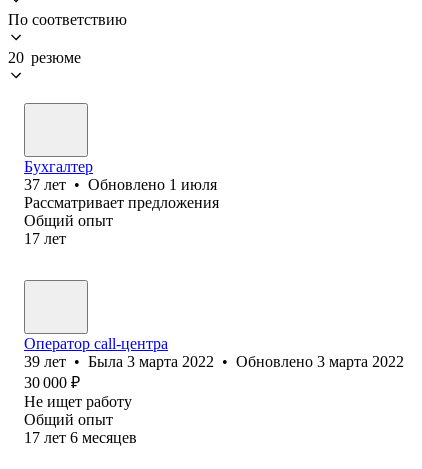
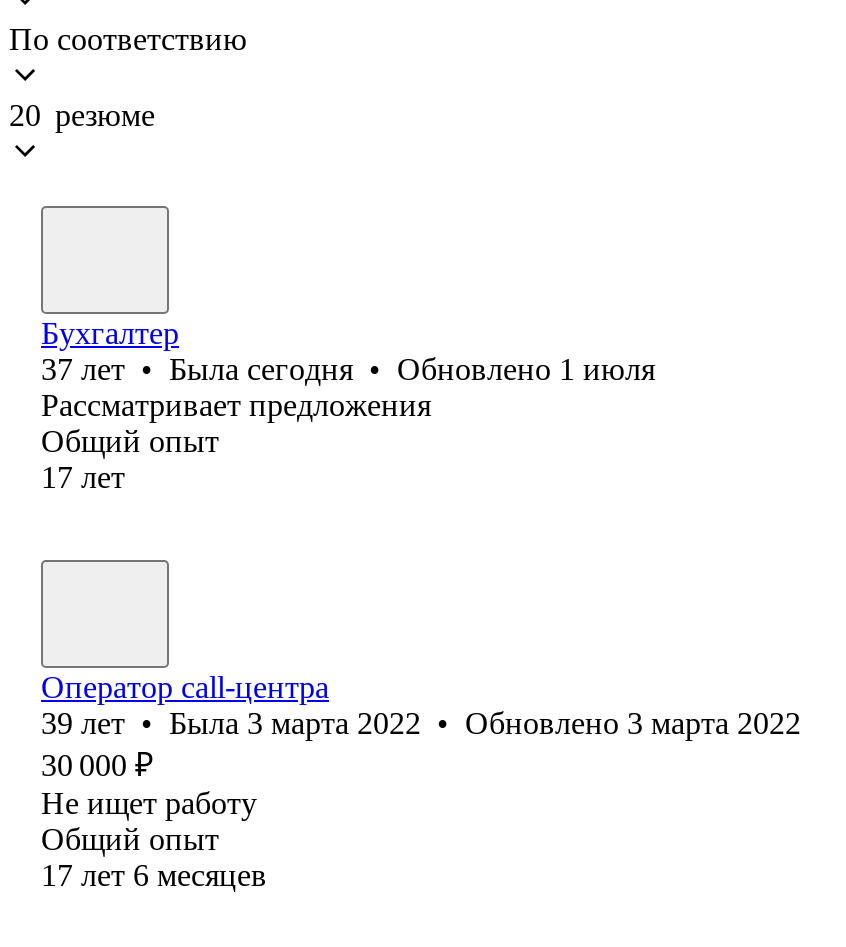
- 37 лет • Обновлено 1 июля
+ 37 лет • Была сегодня • Обновлено 1 июля
